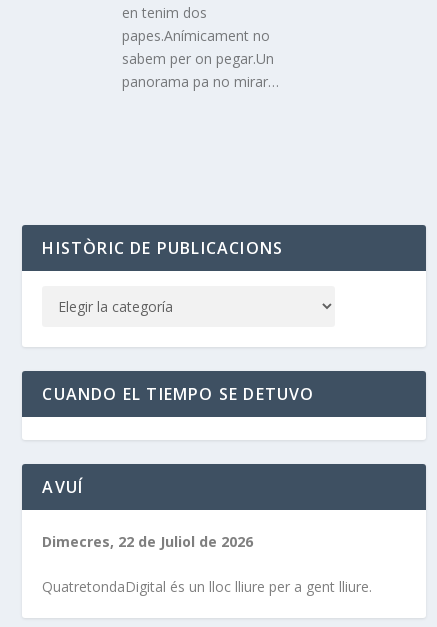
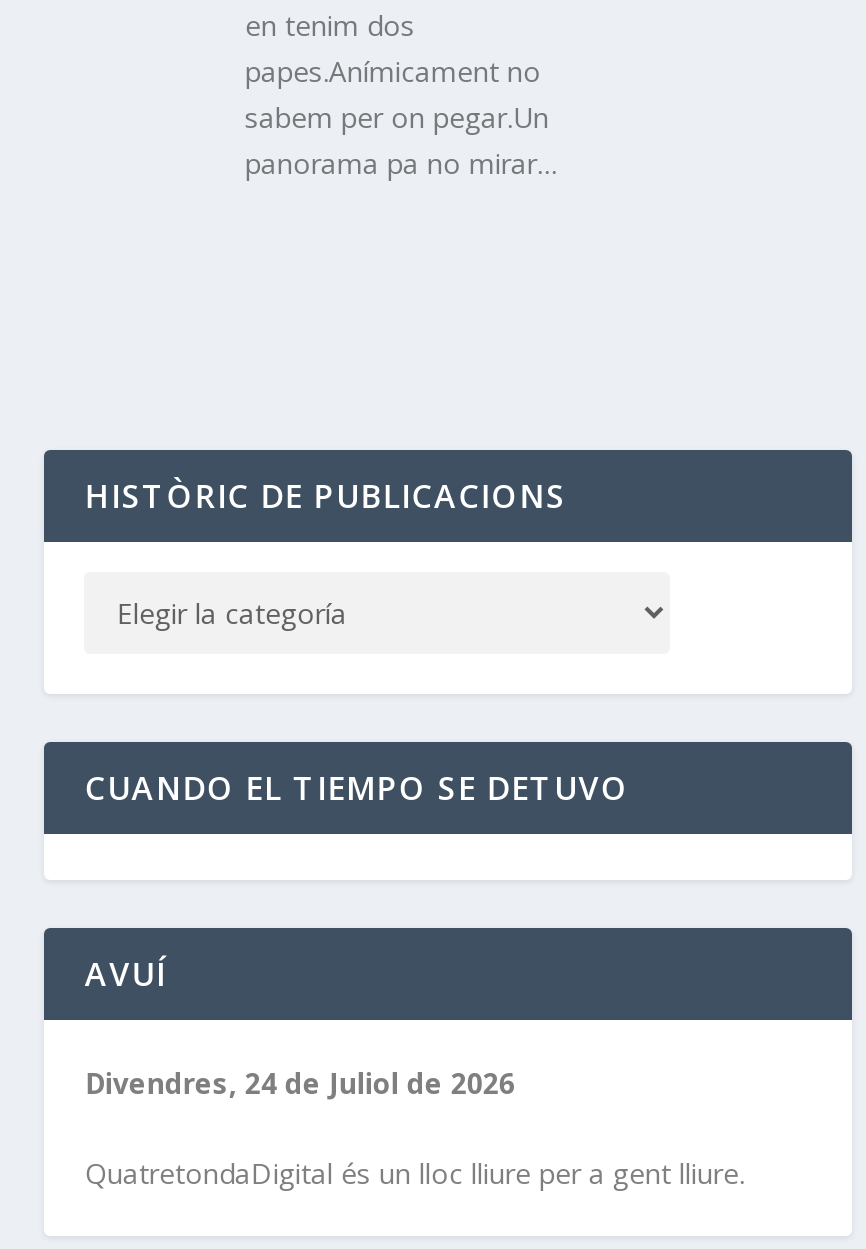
- Dimecres, 22 de Juliol de 2026
+ Divendres, 24 de Juliol de 2026
